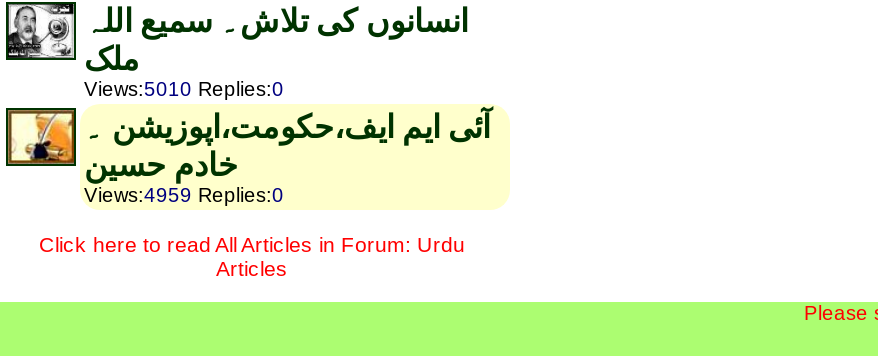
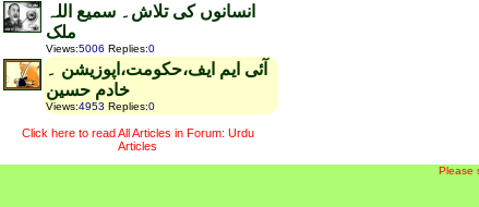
- Views:5010 Replies:0
+ Views:5006 Replies:0

- Views:4959 Replies:0
+ Views:4953 Replies:0
